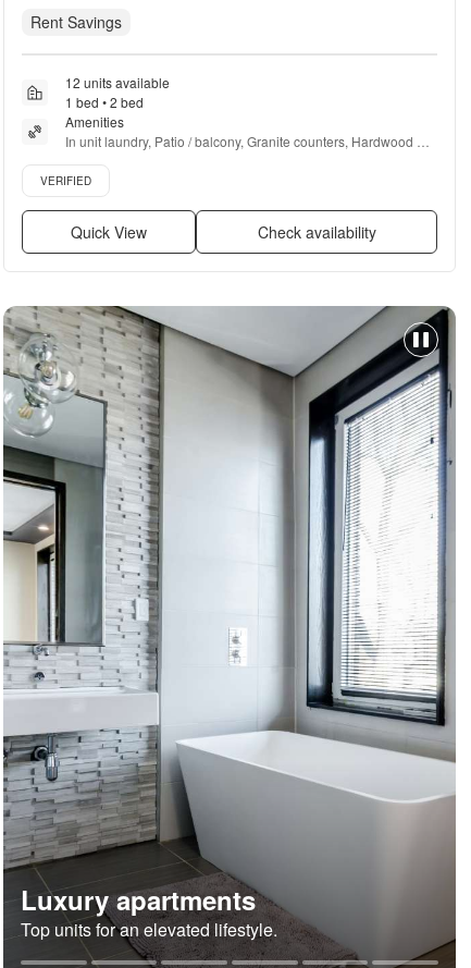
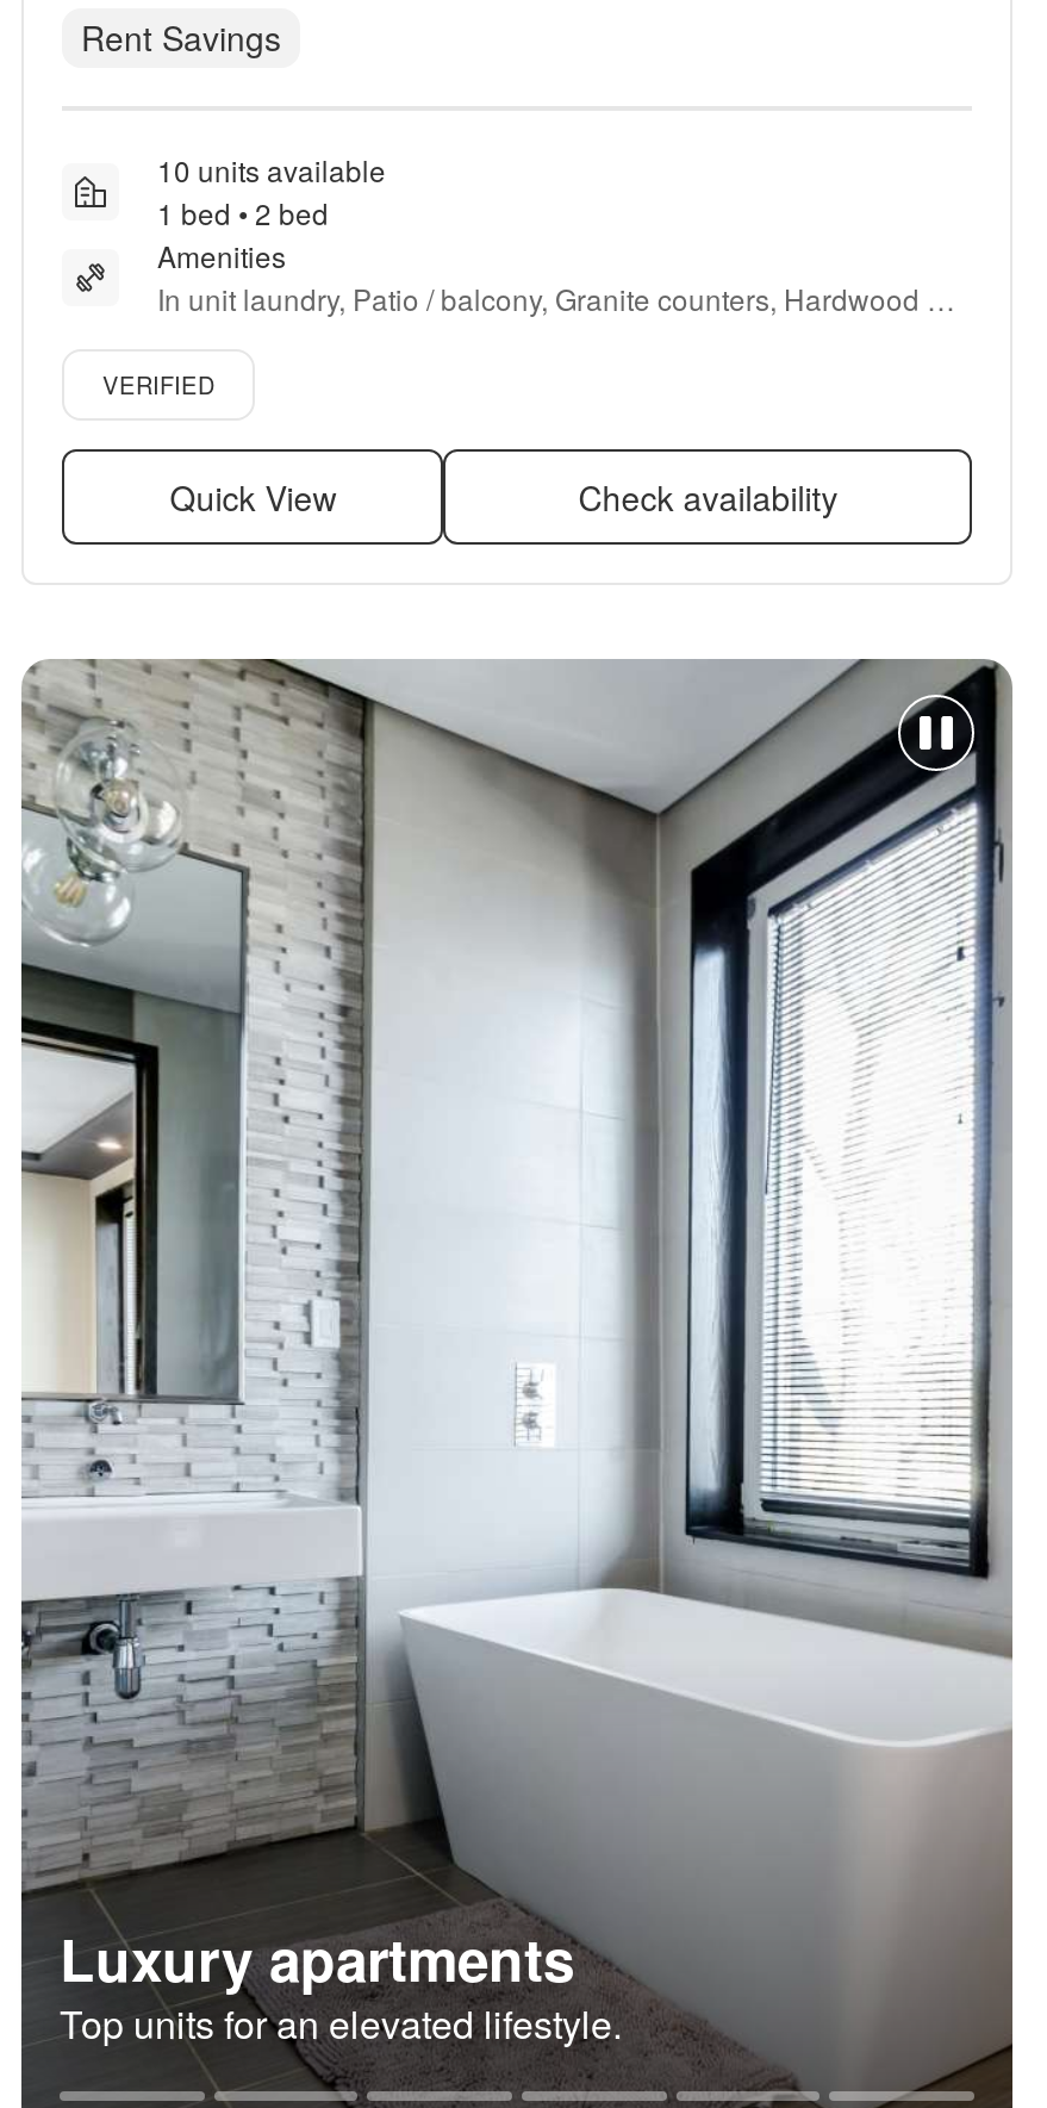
- 12 units available
+ 10 units available
